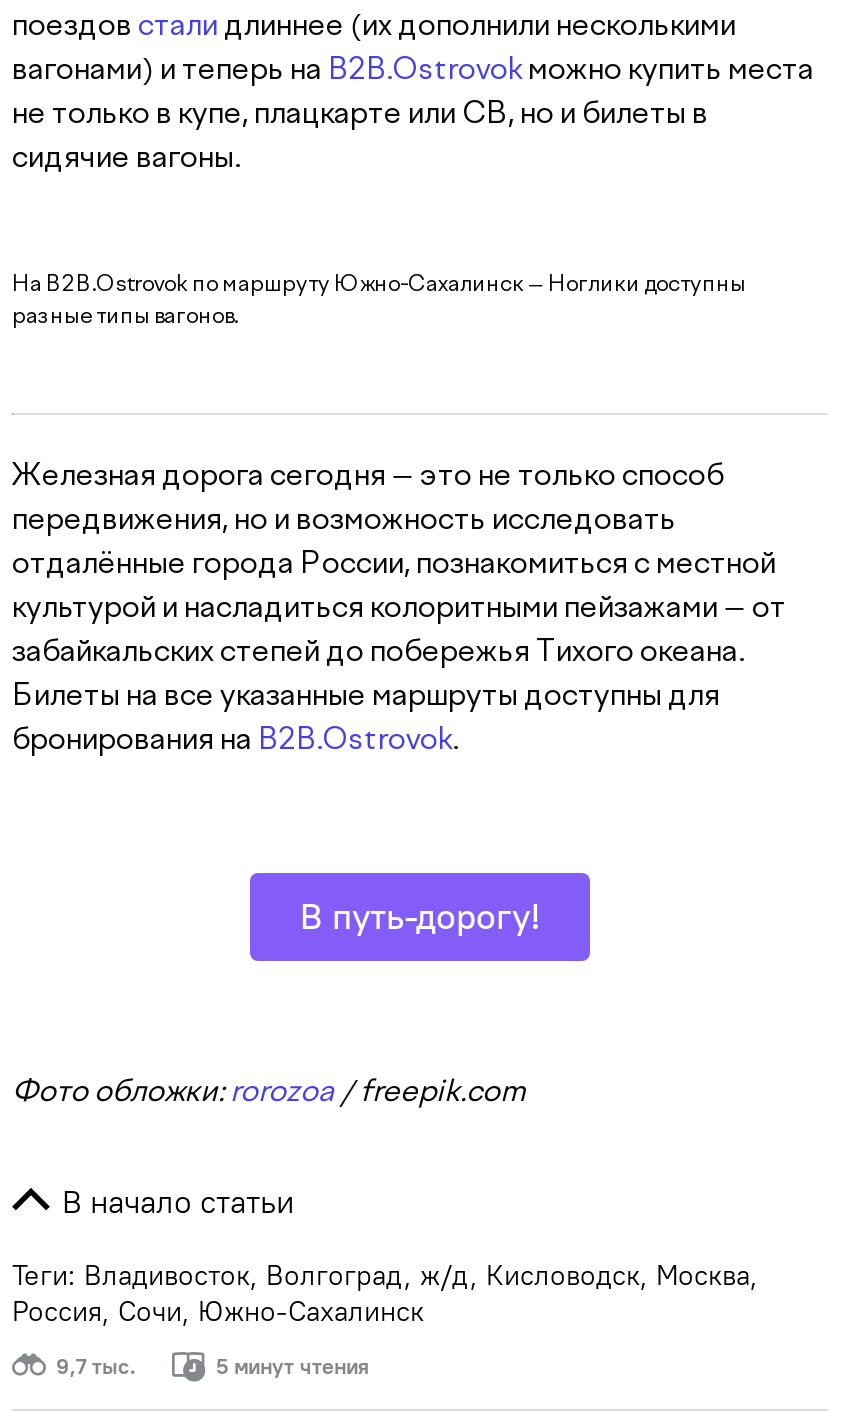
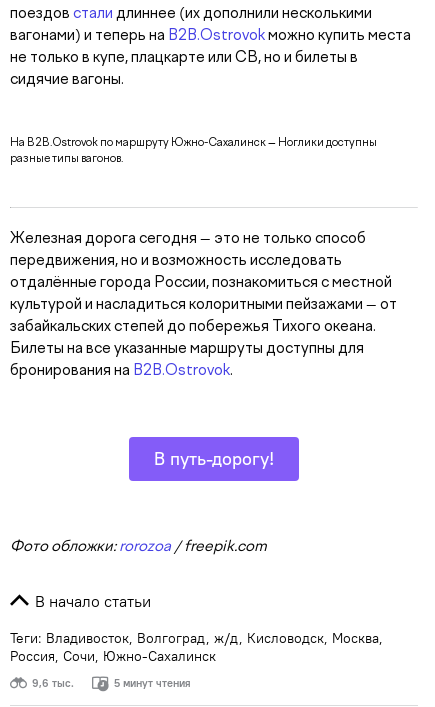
- 9,7 тыс.
+ 9,6 тыс.
